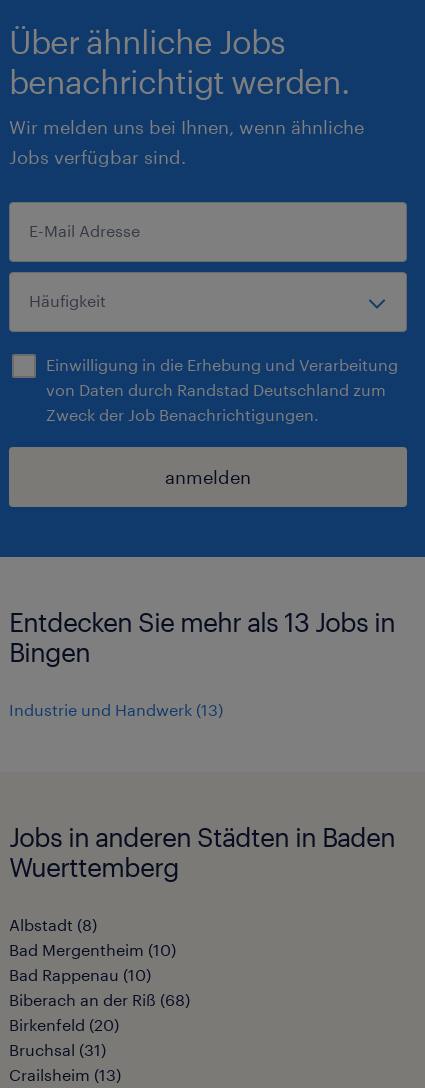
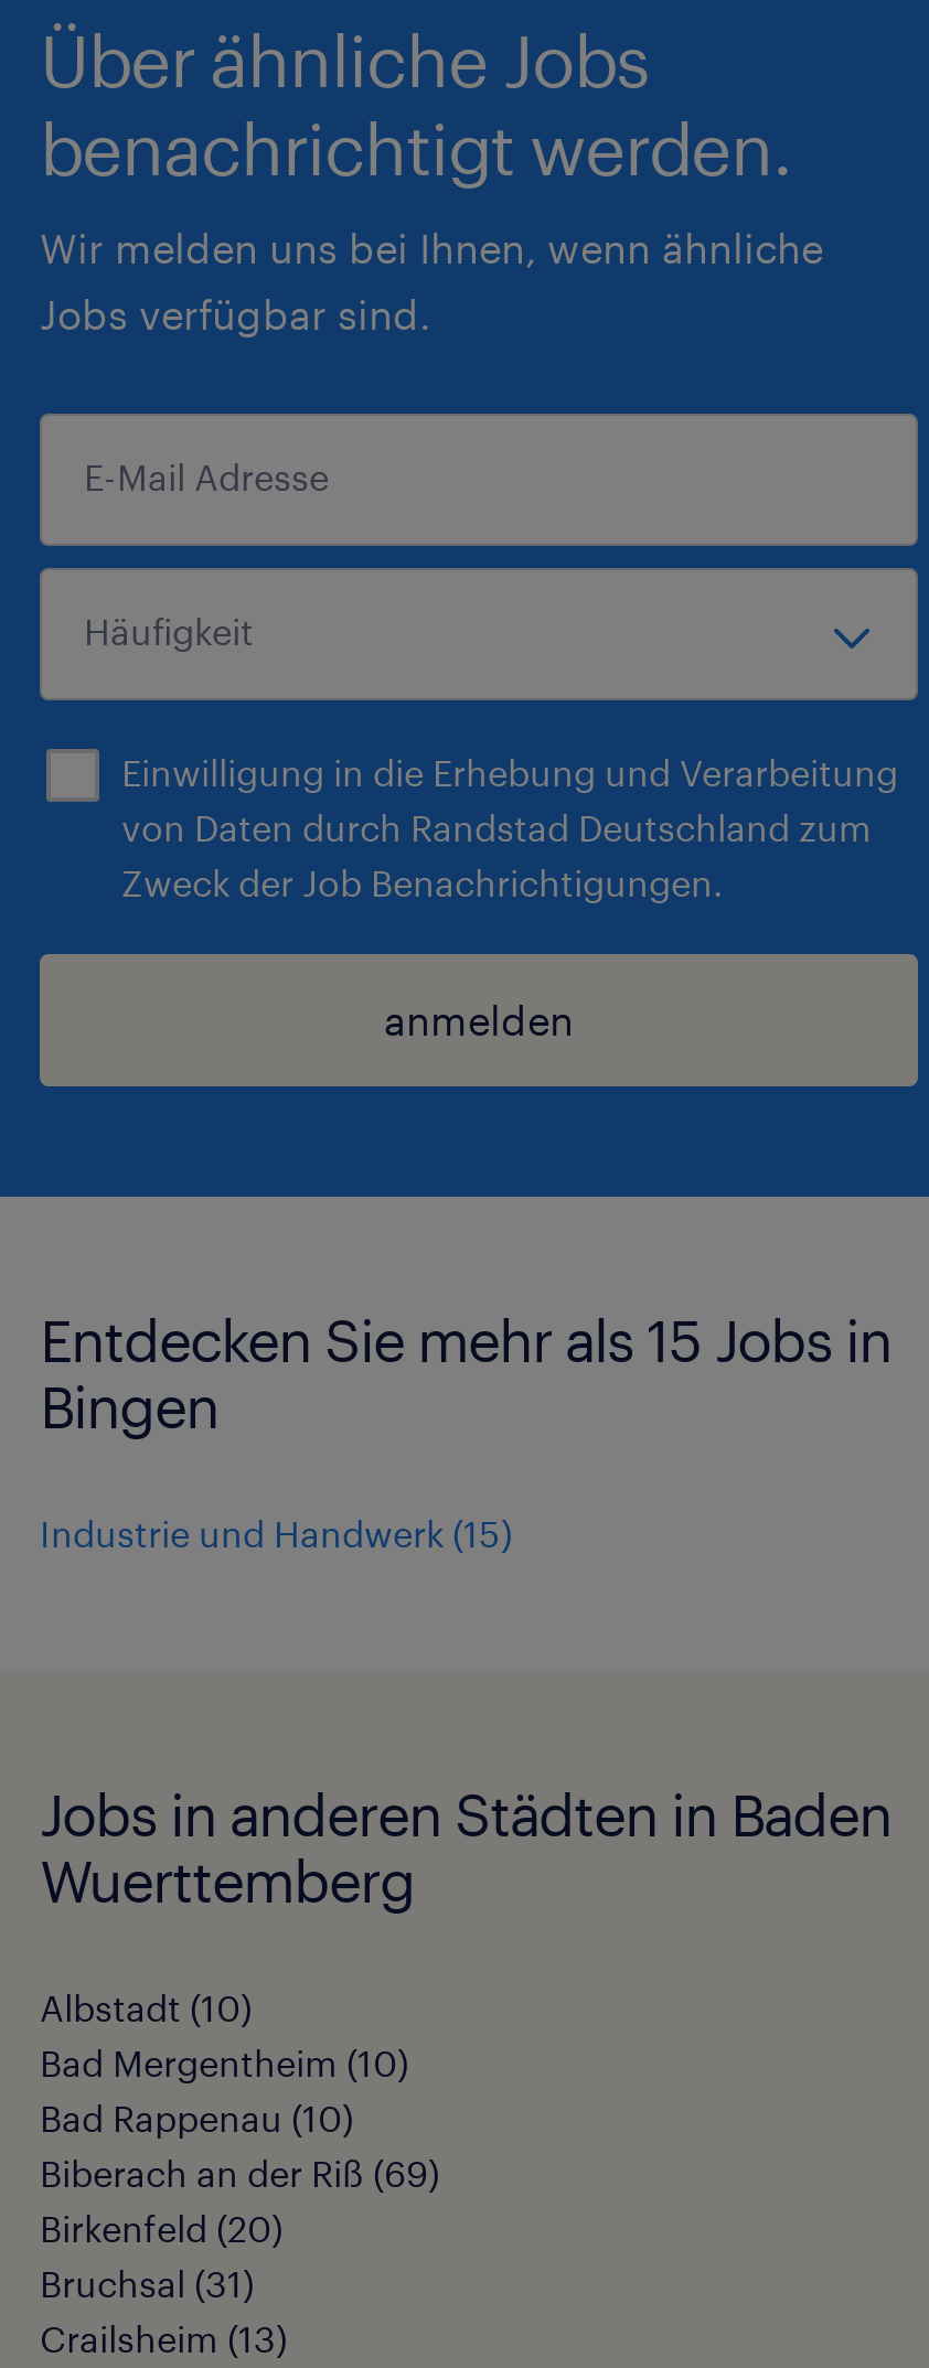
- Entdecken Sie mehr als 13 Jobs in
+ Entdecken Sie mehr als 15 Jobs in

- Industrie und Handwerk (13)
+ Industrie und Handwerk (15)

- Albstadt (8)
+ Albstadt (10)

- Biberach an der Riß (68)
+ Biberach an der Riß (69)
